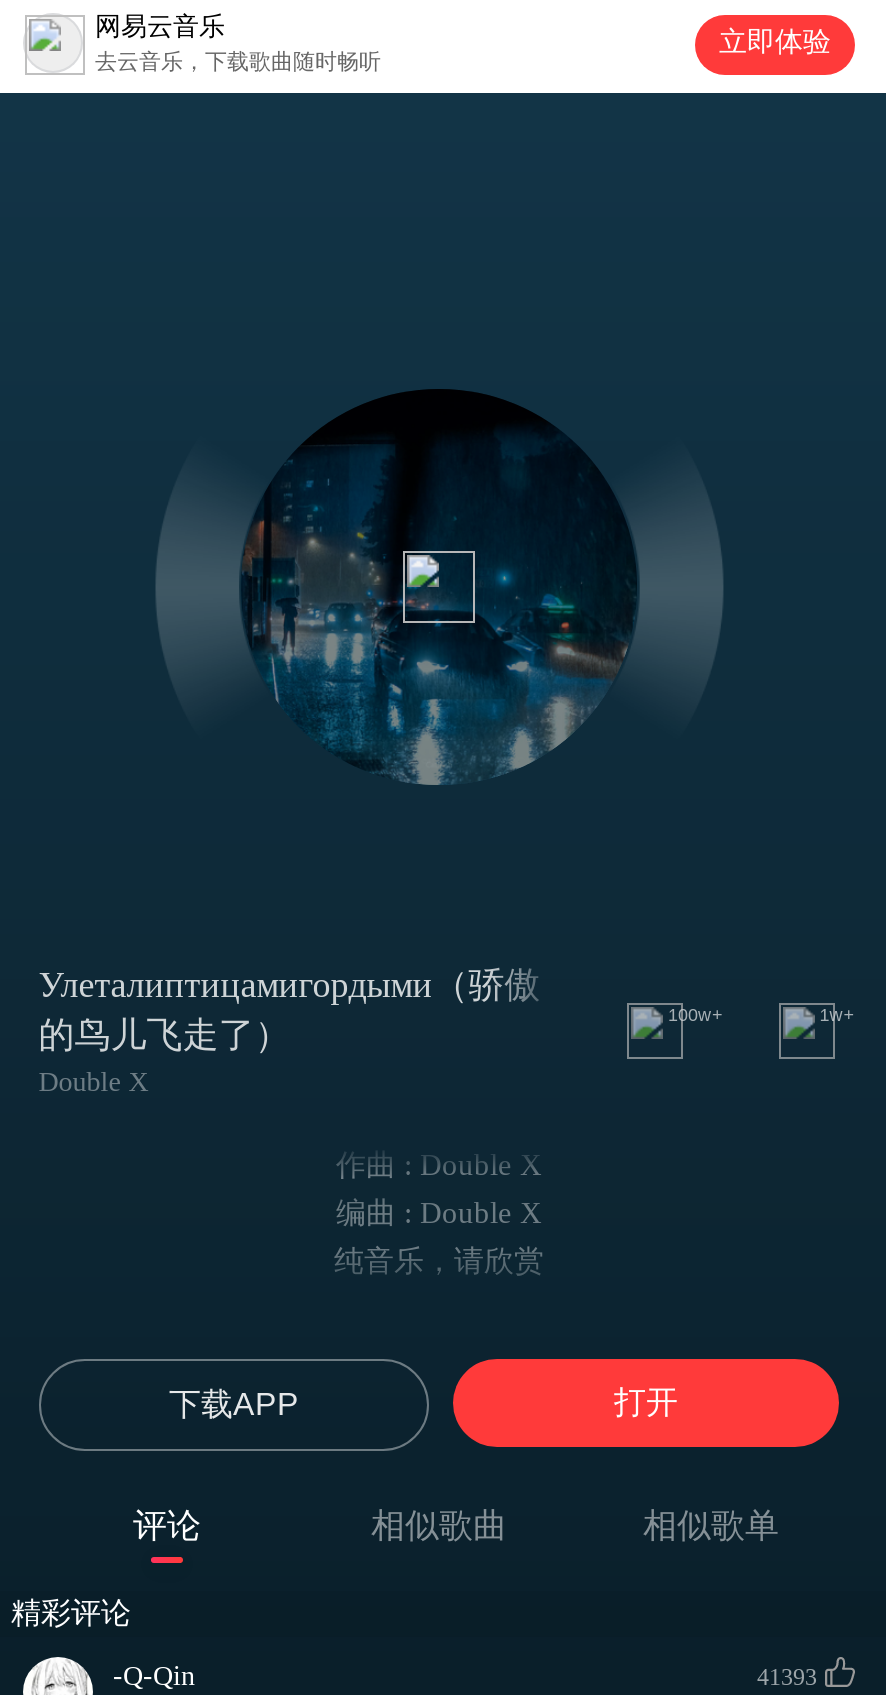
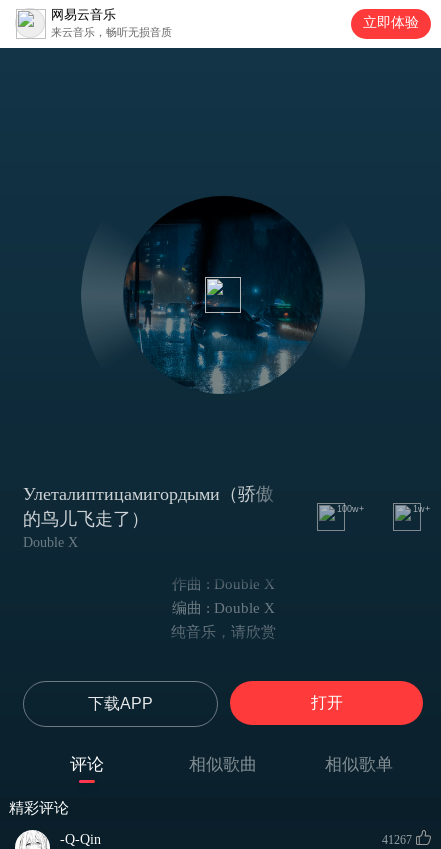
- 去云音乐，下载歌曲随时畅听
+ 来云音乐，畅听无损音质

- 41393
+ 41267
